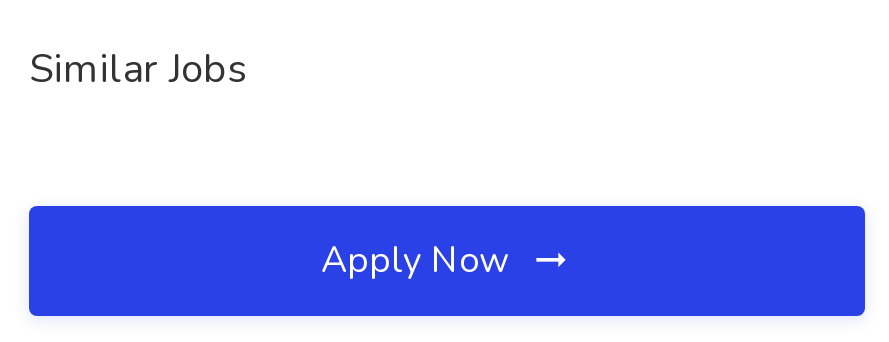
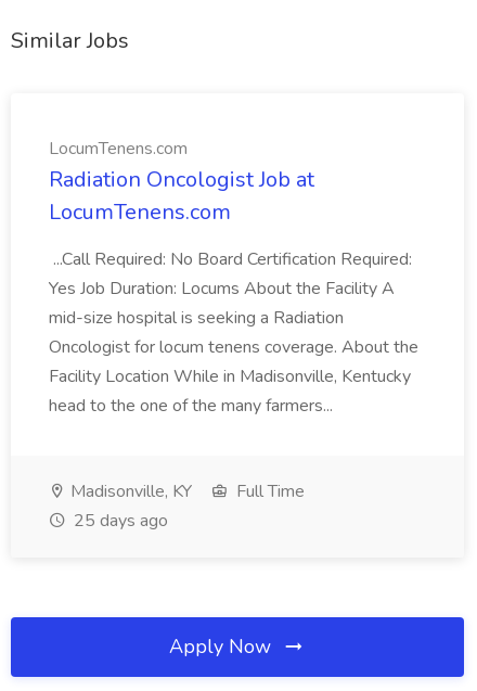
+ LocumTenens.com
+ Radiation Oncologist Job at
+ LocumTenens.com
+ ...Call Required: No Board Certification Required:
+ Yes Job Duration: Locums About the Facility A
+ mid-size hospital is seeking a Radiation
+ Oncologist for locum tenens coverage. About the
+ Facility Location While in Madisonville, Kentucky
+ head to the one of the many farmers...

+ Madisonville, KY
+ Full Time
+ 25 days ago
